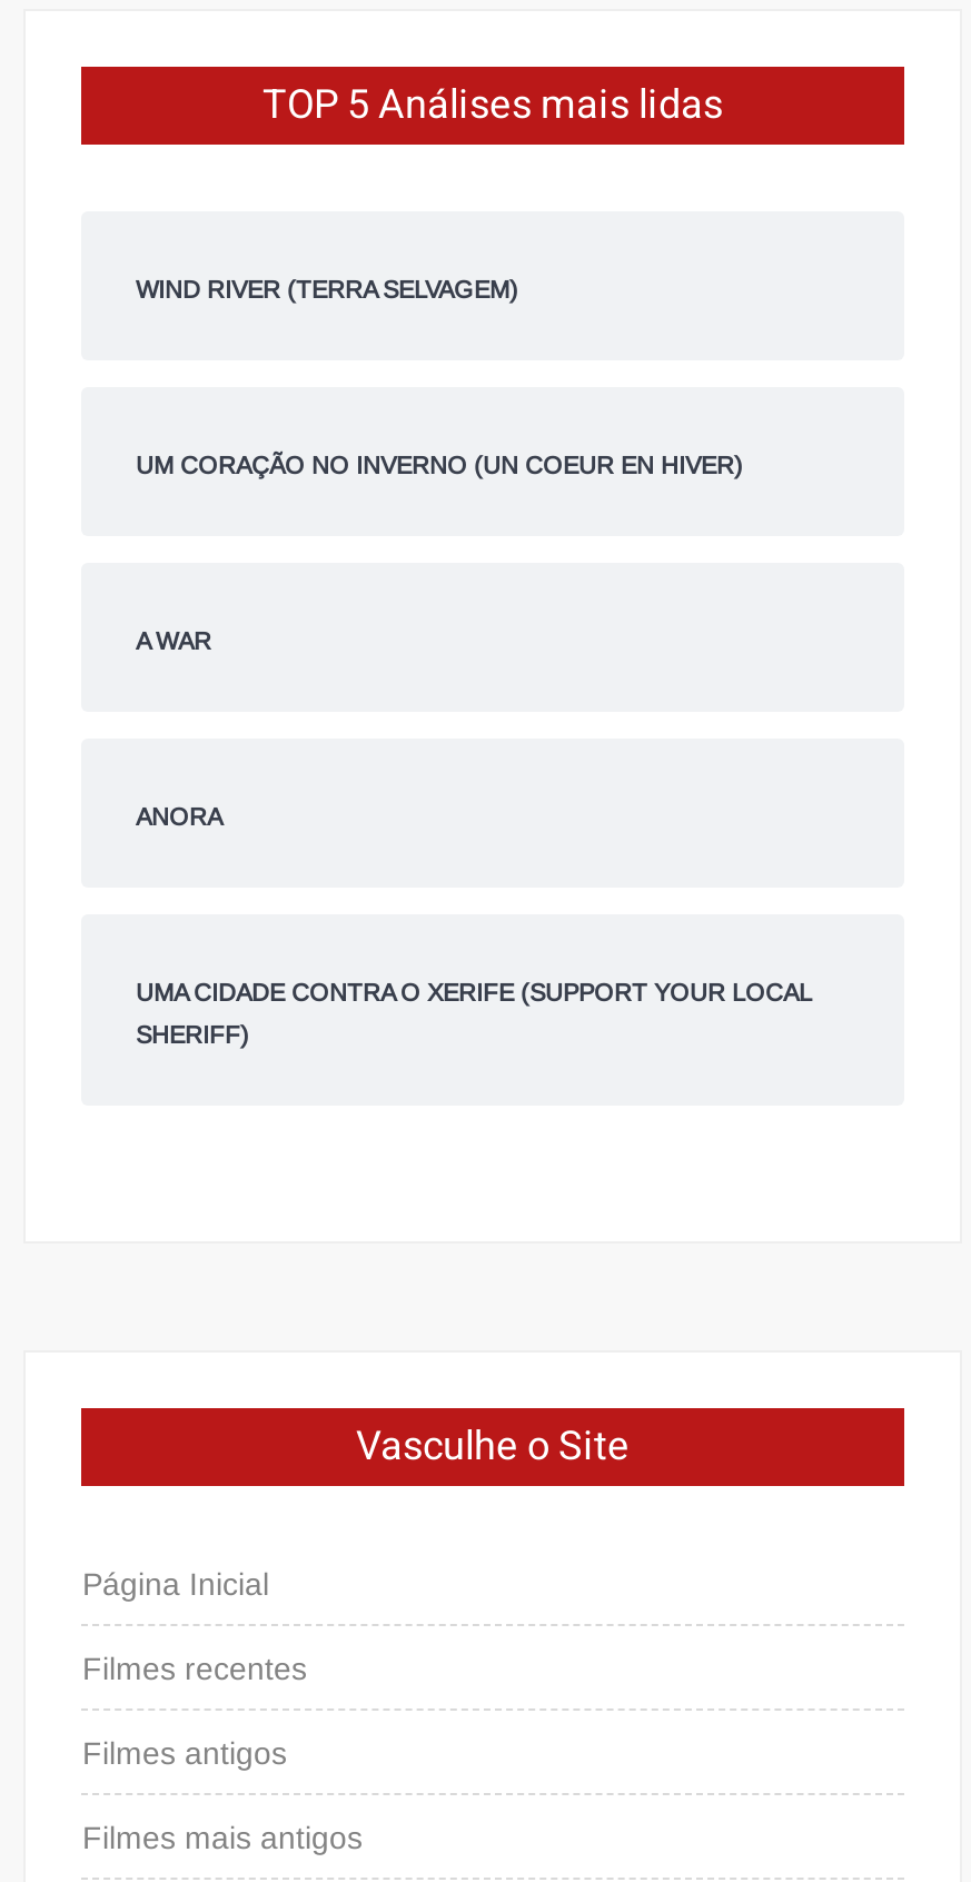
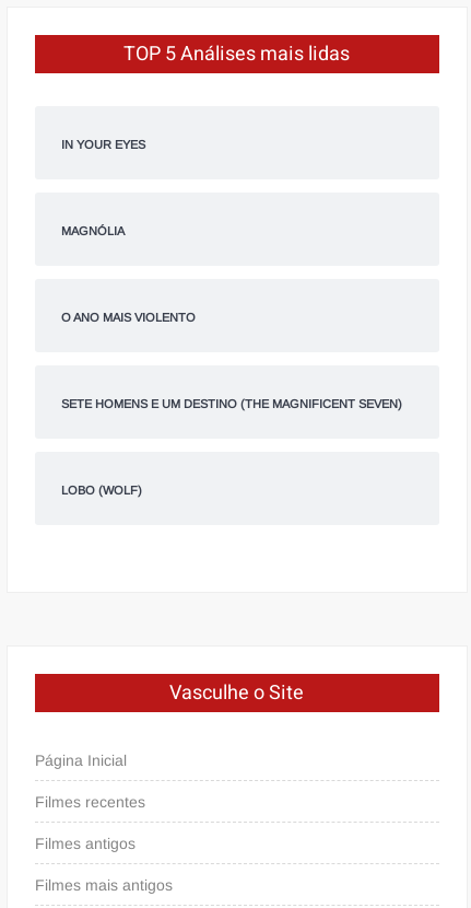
- WIND RIVER (TERRA SELVAGEM)
+ IN YOUR EYES

- UM CORAÇÃO NO INVERNO (UN COEUR EN HIVER)
+ MAGNÓLIA

- A WAR
+ O ANO MAIS VIOLENTO

- ANORA
+ SETE HOMENS E UM DESTINO (THE MAGNIFICENT SEVEN)

- UMA CIDADE CONTRA O XERIFE (SUPPORT YOUR LOCAL
- SHERIFF)
+ LOBO (WOLF)
